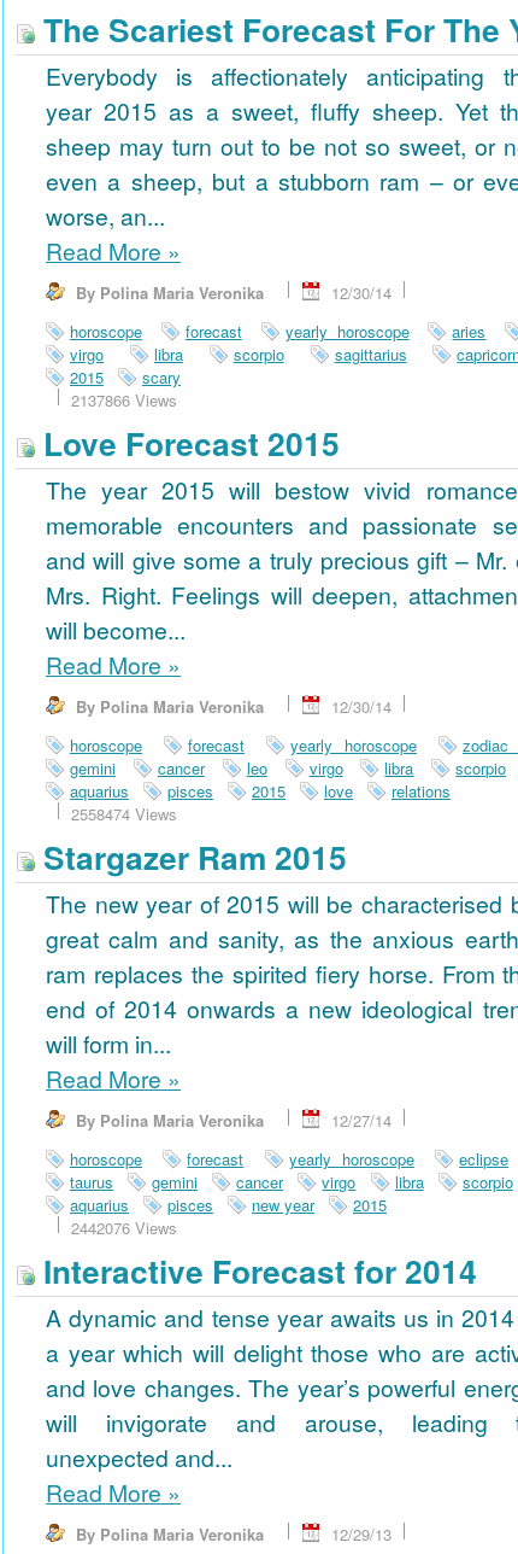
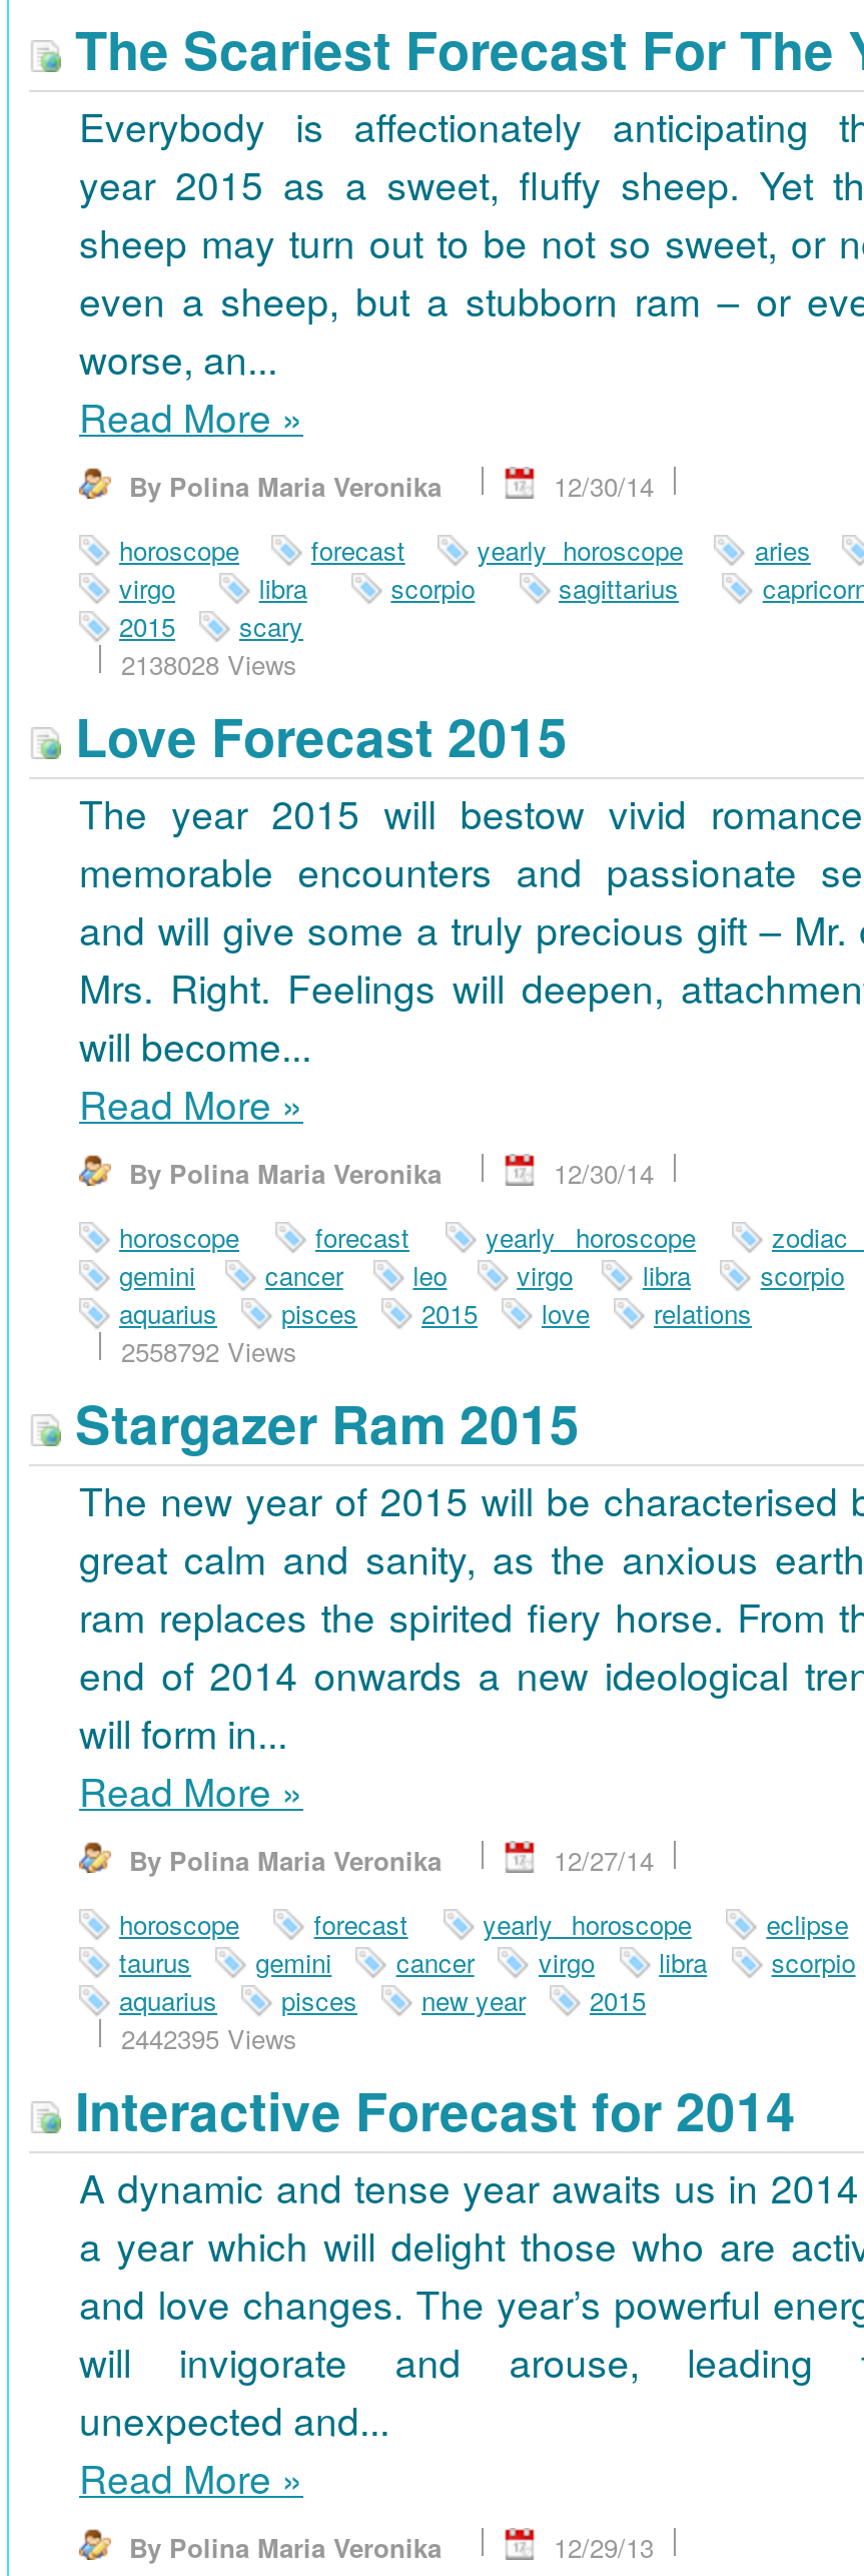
- 2137866 Views
+ 2138028 Views

- 2558474 Views
+ 2558792 Views

- 2442076 Views
+ 2442395 Views
